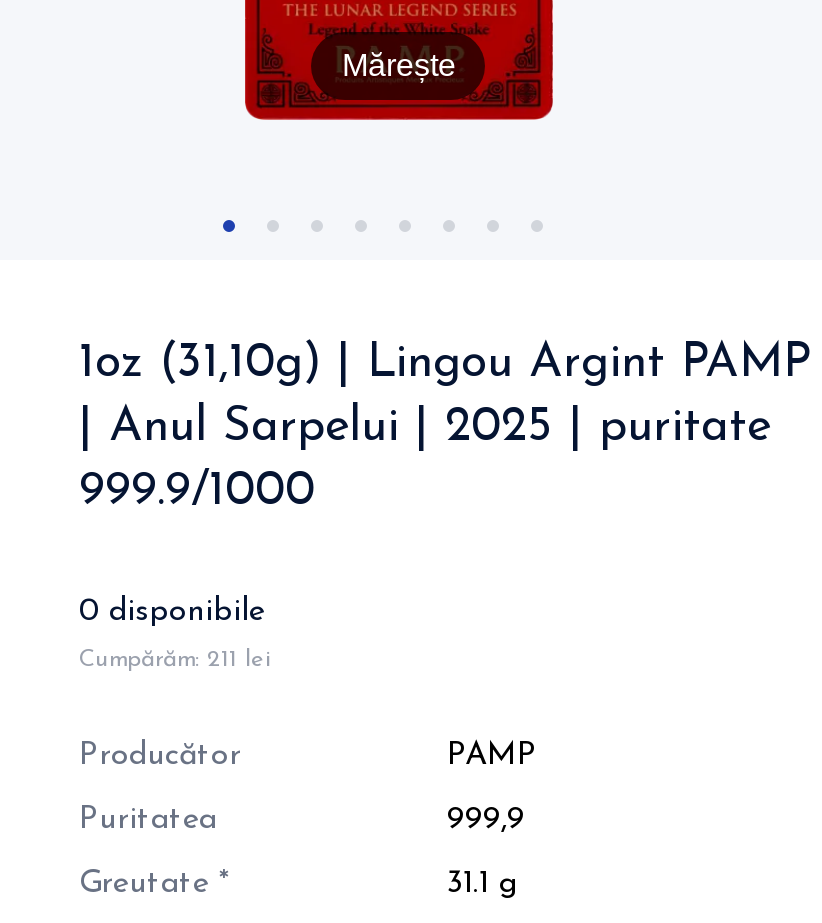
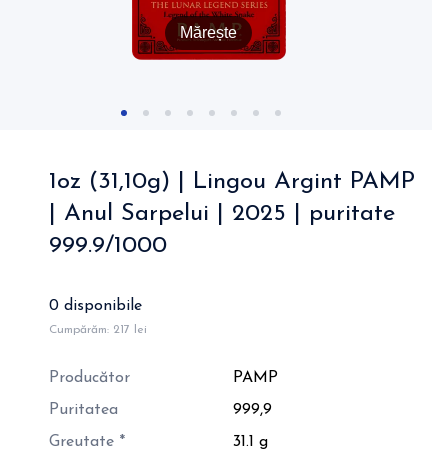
- Cumpărăm: 211 lei
+ Cumpărăm: 217 lei
